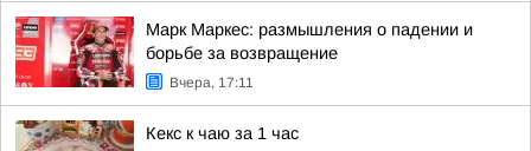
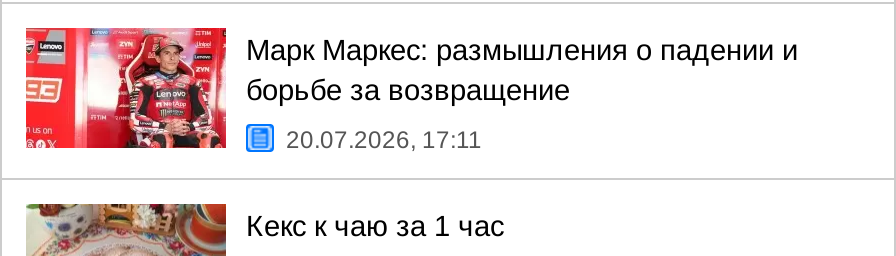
- Вчера, 17:11
+ 20.07.2026, 17:11
